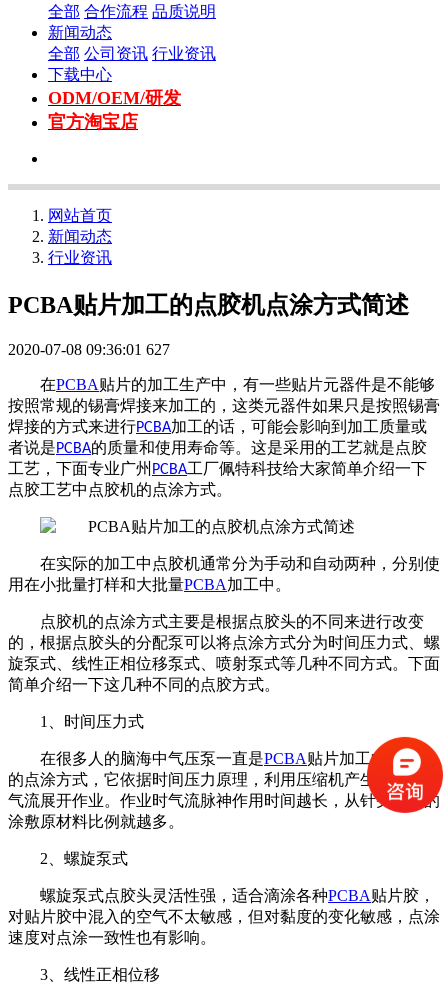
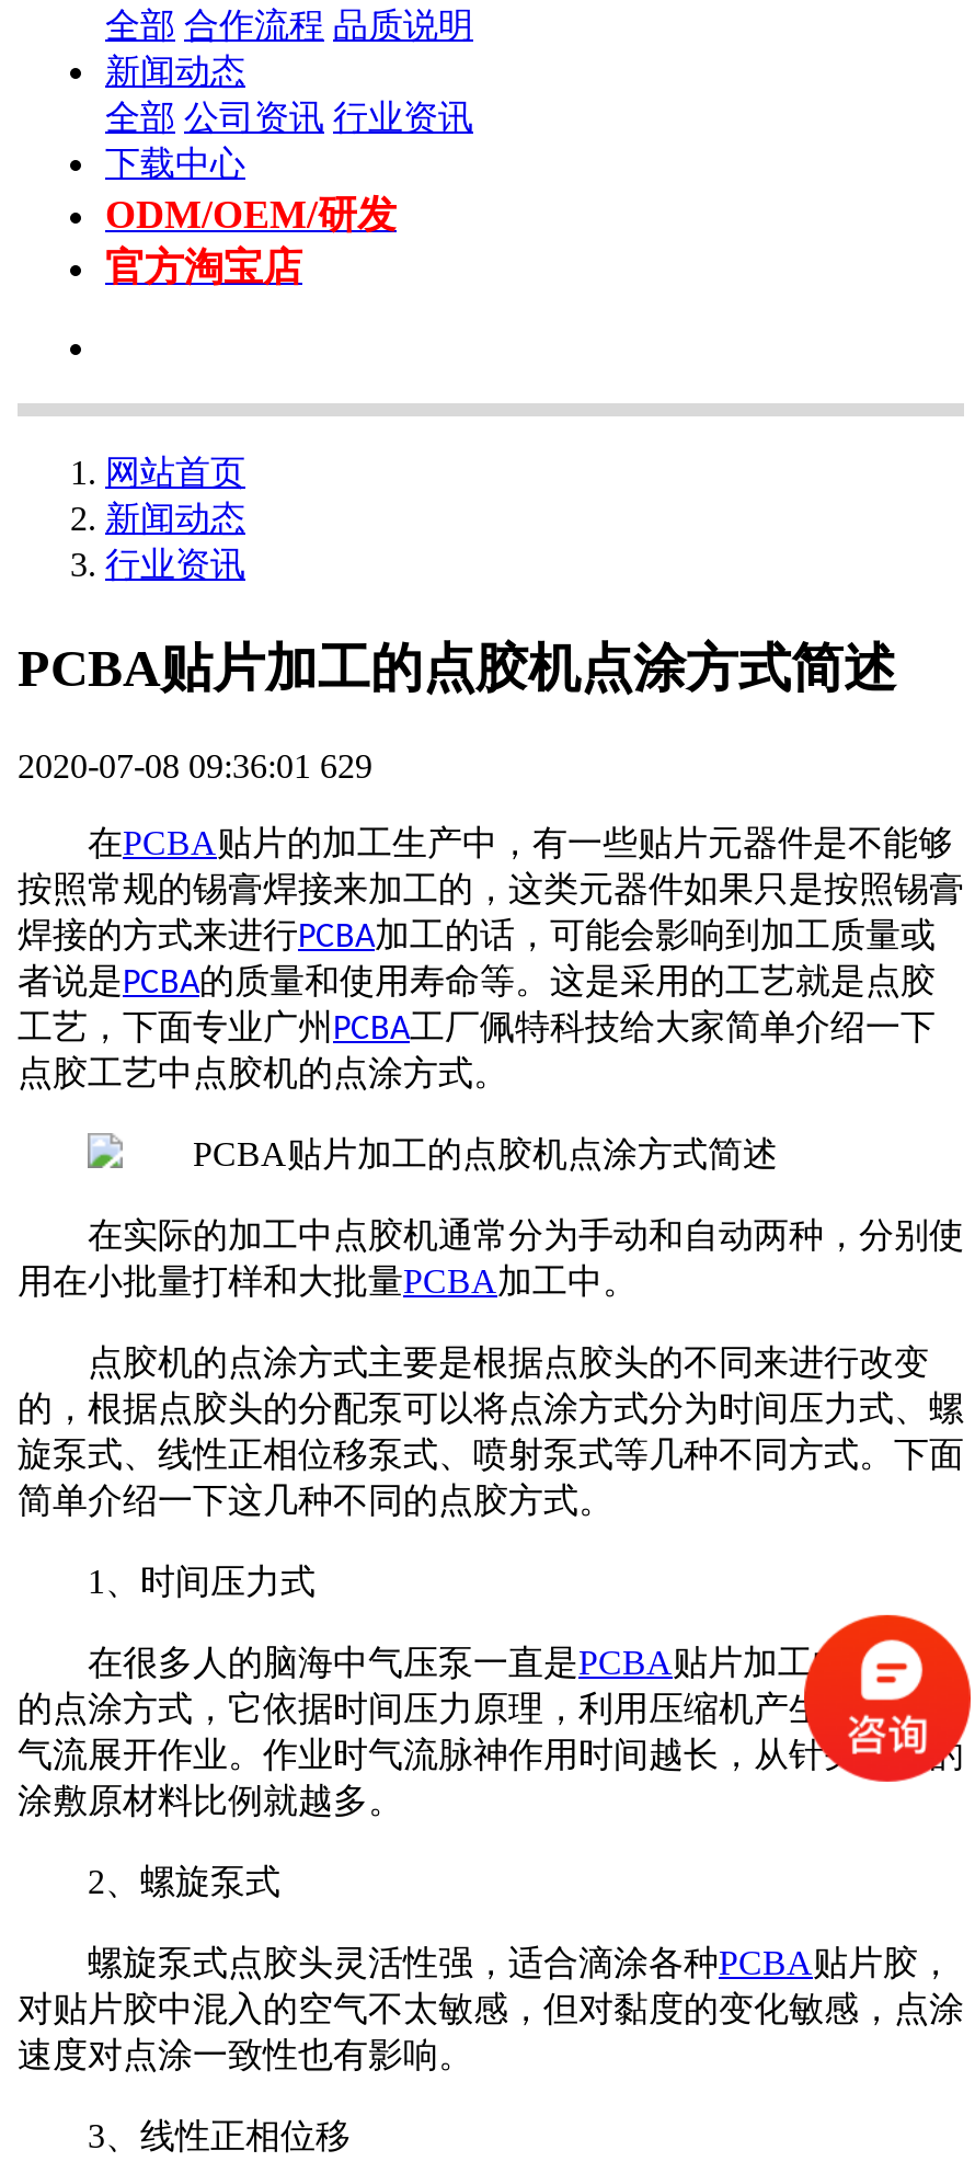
- 2020-07-08 09:36:01 627
+ 2020-07-08 09:36:01 629
